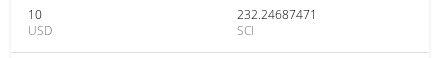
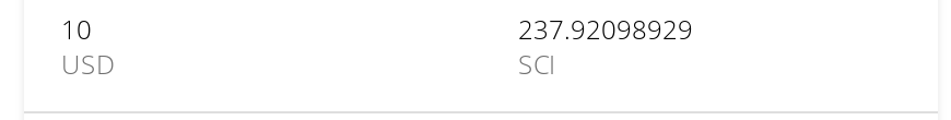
- 232.24687471
+ 237.92098929
